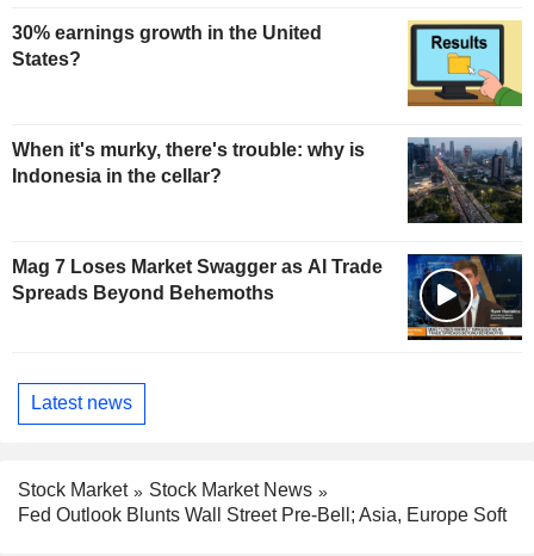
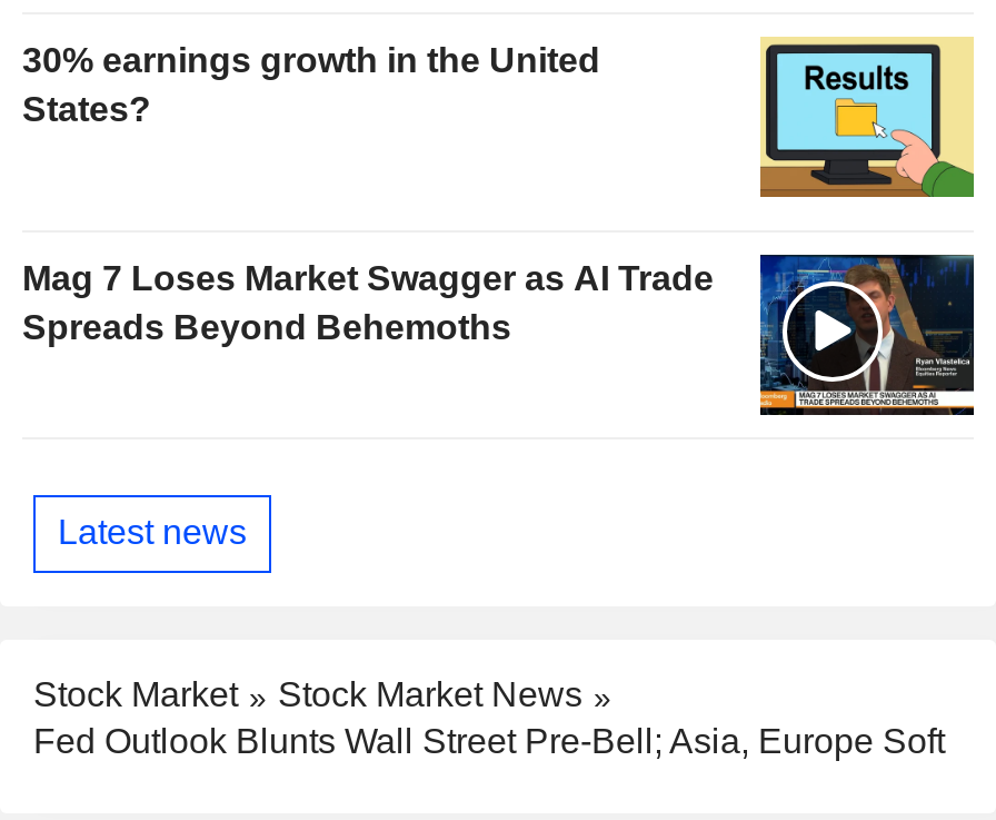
- [image]
- When it's murky, there's trouble: why is
- Indonesia in the cellar?
